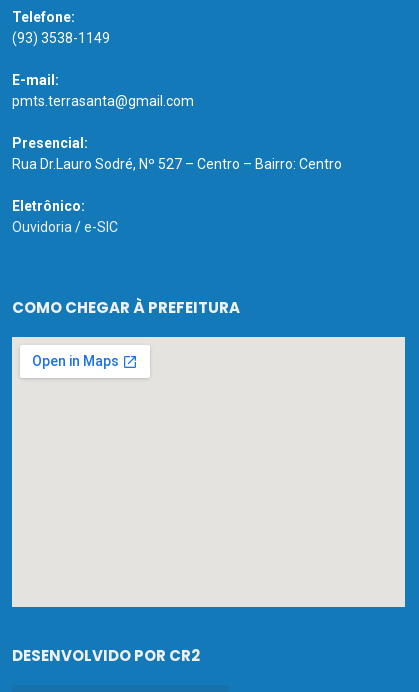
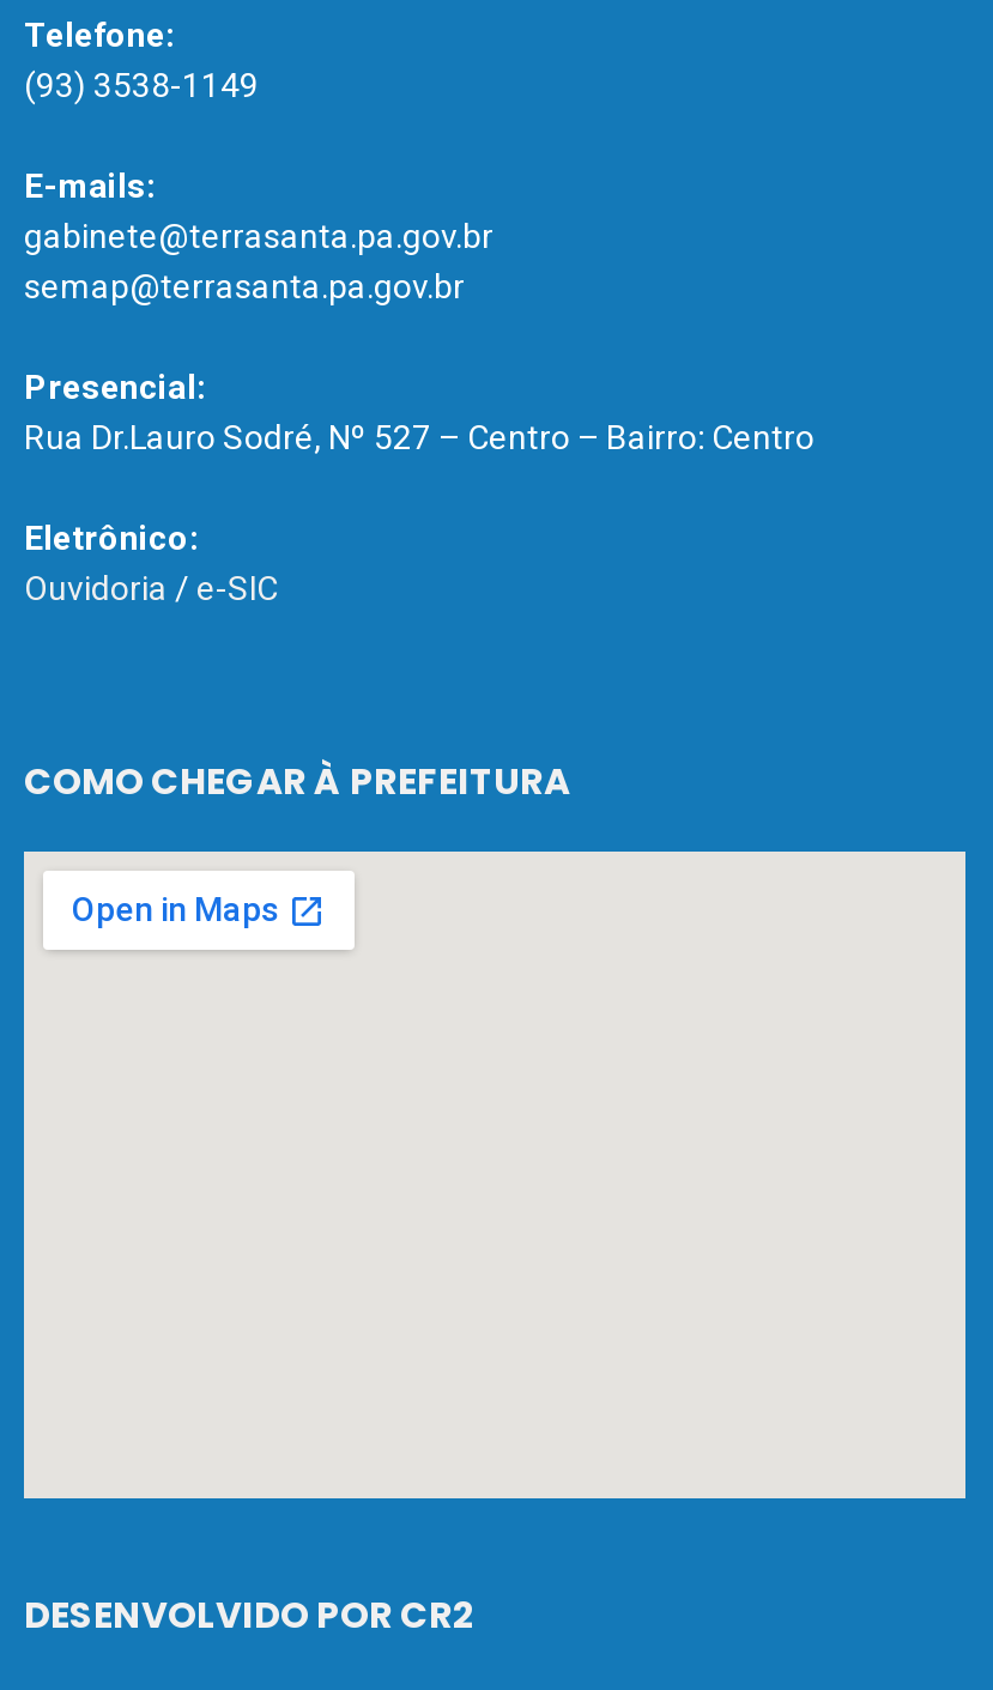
- E-mail:
- pmts.terrasanta@gmail.com
+ E-mails:
+ gabinete@terrasanta.pa.gov.br
+ semap@terrasanta.pa.gov.br
